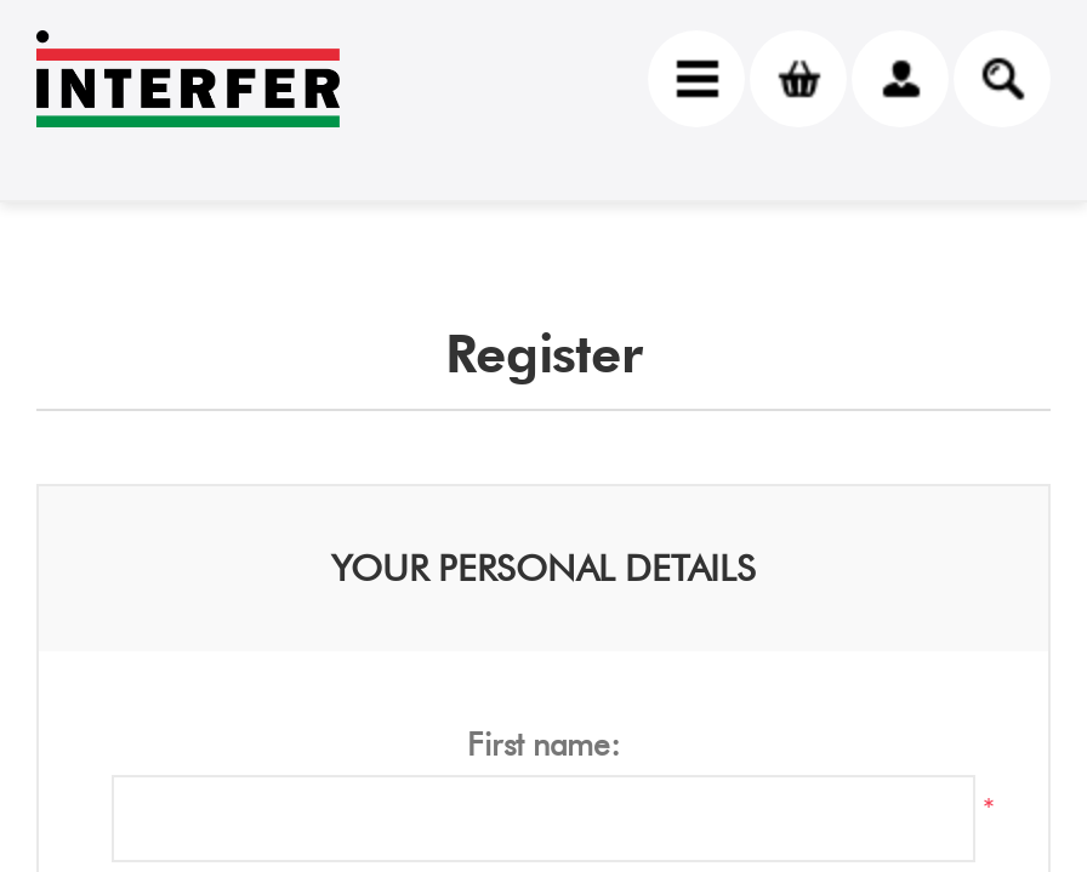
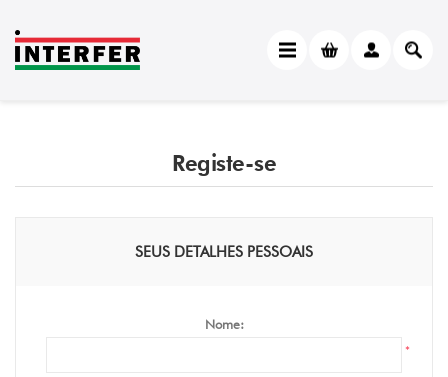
- Register
+ Registe-se

- YOUR PERSONAL DETAILS
+ SEUS DETALHES PESSOAIS

- First name:
+ Nome:
